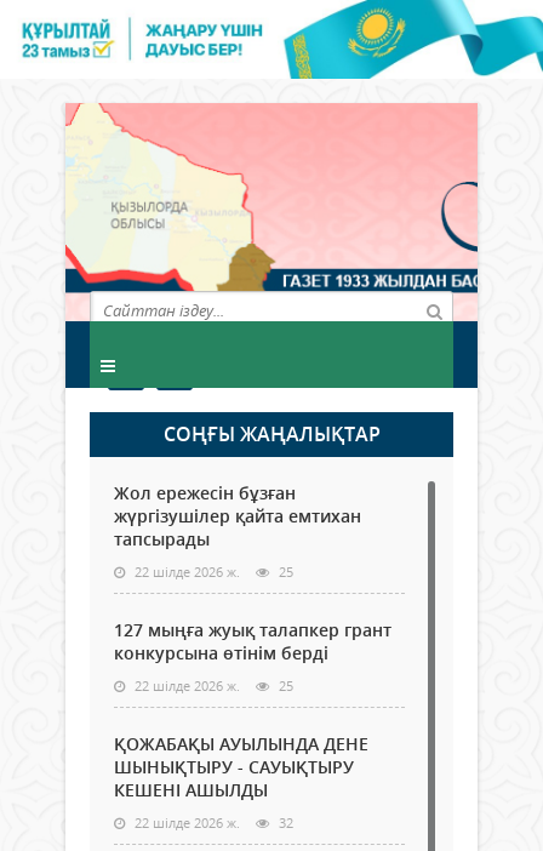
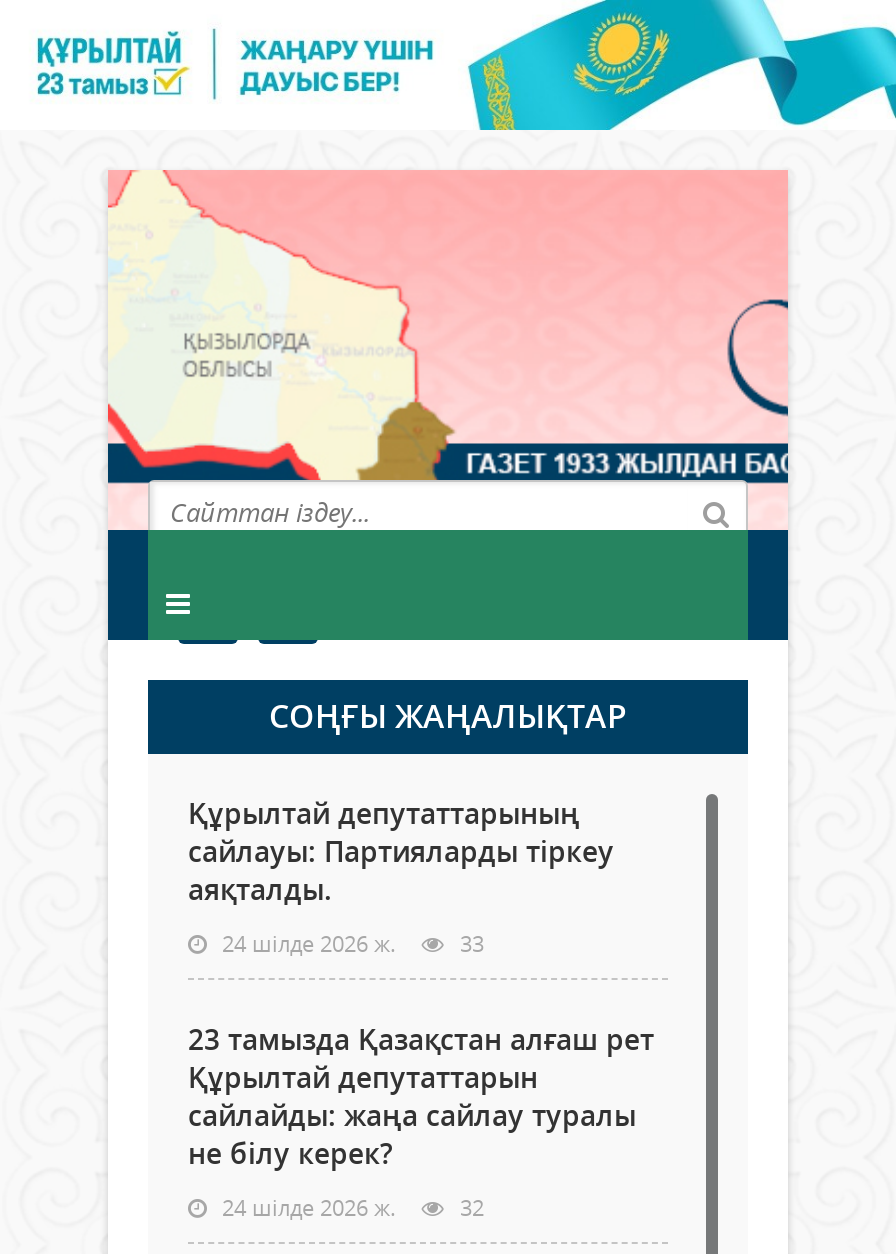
- Жол ережесін бұзған
- жүргізушілер қайта емтихан
- тапсырады
- 22 шілде 2026 ж.
- 25
- 127 мыңға жуық талапкер грант
- конкурсына өтінім берді
- 22 шілде 2026 ж.
- 25
- ҚОЖАБАҚЫ АУЫЛЫНДА ДЕНЕ
- ШЫНЫҚТЫРУ - САУЫҚТЫРУ
- КЕШЕНІ АШЫЛДЫ
- 22 шілде 2026 ж.
+ Құрылтай депутаттарының
+ сайлауы: Партияларды тіркеу
+ аяқталды.
+ 24 шілде 2026 ж.
+ 33
+ 23 тамызда Қазақстан алғаш рет
+ Құрылтай депутаттарын
+ сайлайды: жаңа сайлау туралы
+ не білу керек?
+ 24 шілде 2026 ж.
